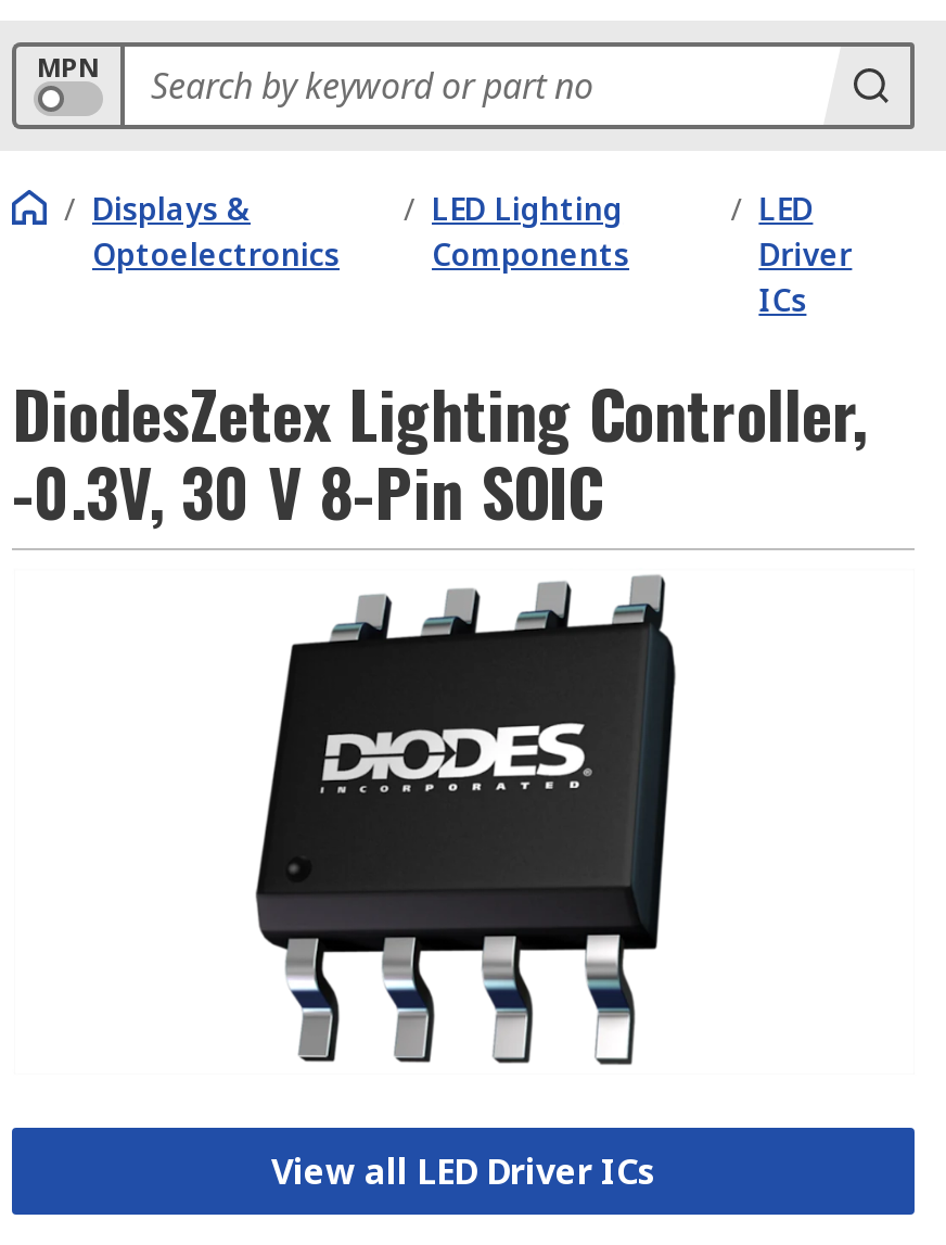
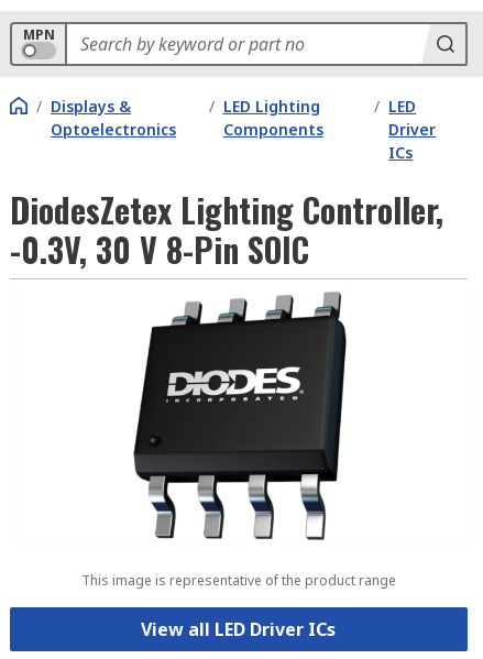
+ This image is representative of the product range
